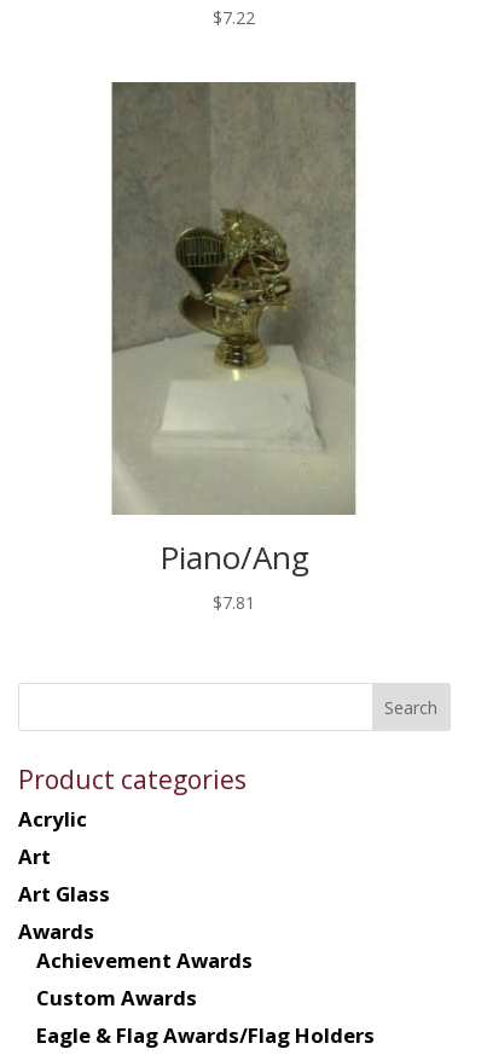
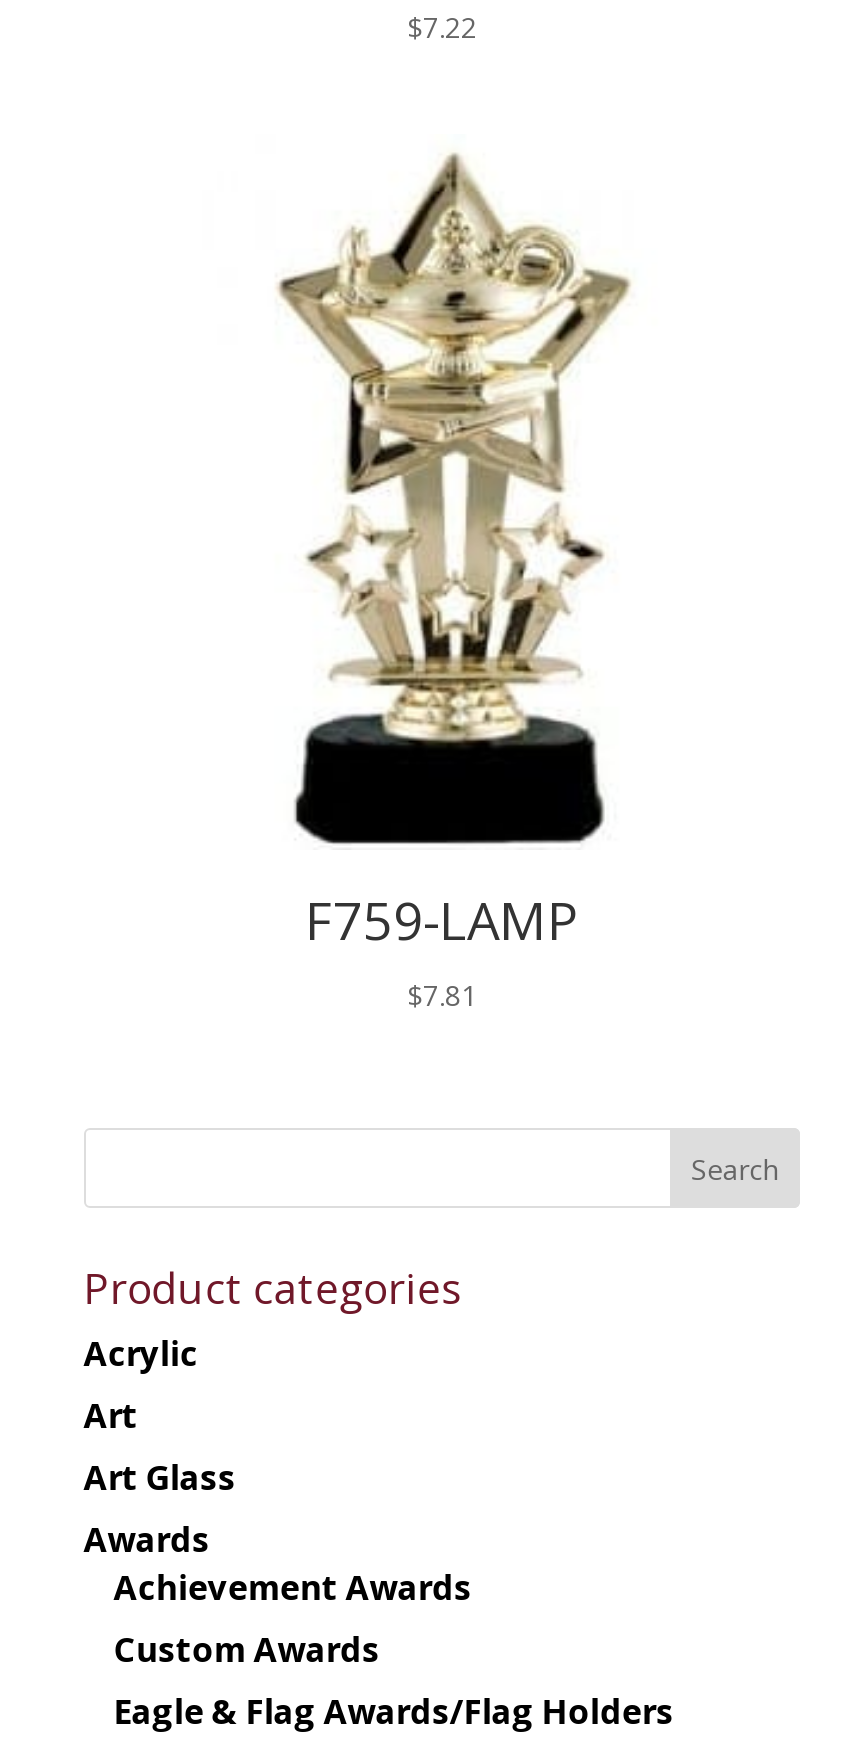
- [image]
- Piano/Ang
+ [image]
+ F759-LAMP
